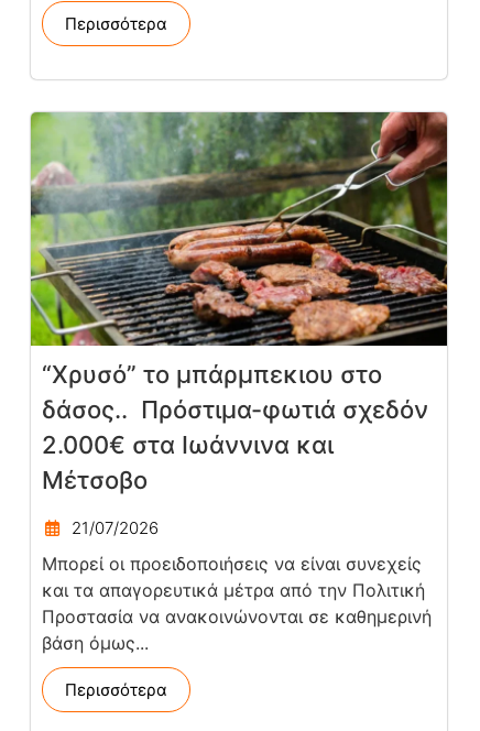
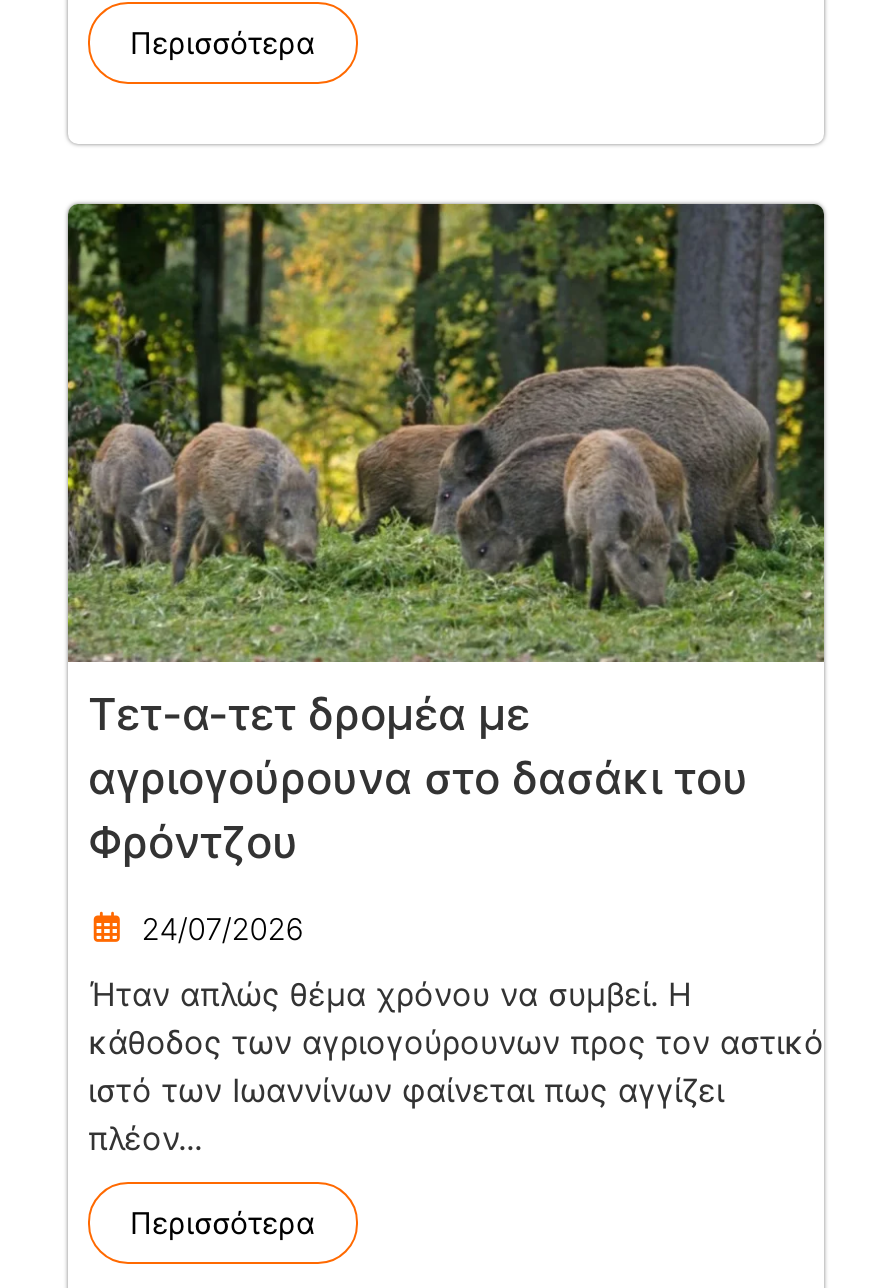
- [image]
- “Χρυσό” το μπάρμπεκιου στο
- δάσος.. Πρόστιμα-φωτιά σχεδόν
- 2.000€ στα Ιωάννινα και
- Μέτσοβο
+ [image]
+ Τετ-α-τετ δρομέα με
+ αγριογούρουνα στο δασάκι του
+ Φρόντζου

- 21/07/2026
+ 24/07/2026

- Μπορεί οι προειδοποιήσεις να είναι συνεχείς
- και τα απαγορευτικά μέτρα από την Πολιτική
- Προστασία να ανακοινώνονται σε καθημερινή
- βάση όμως...
+ Ήταν απλώς θέμα χρόνου να συμβεί. Η
+ κάθοδος των αγριογούρουνων προς τον αστικό
+ ιστό των Ιωαννίνων φαίνεται πως αγγίζει
+ πλέον...
